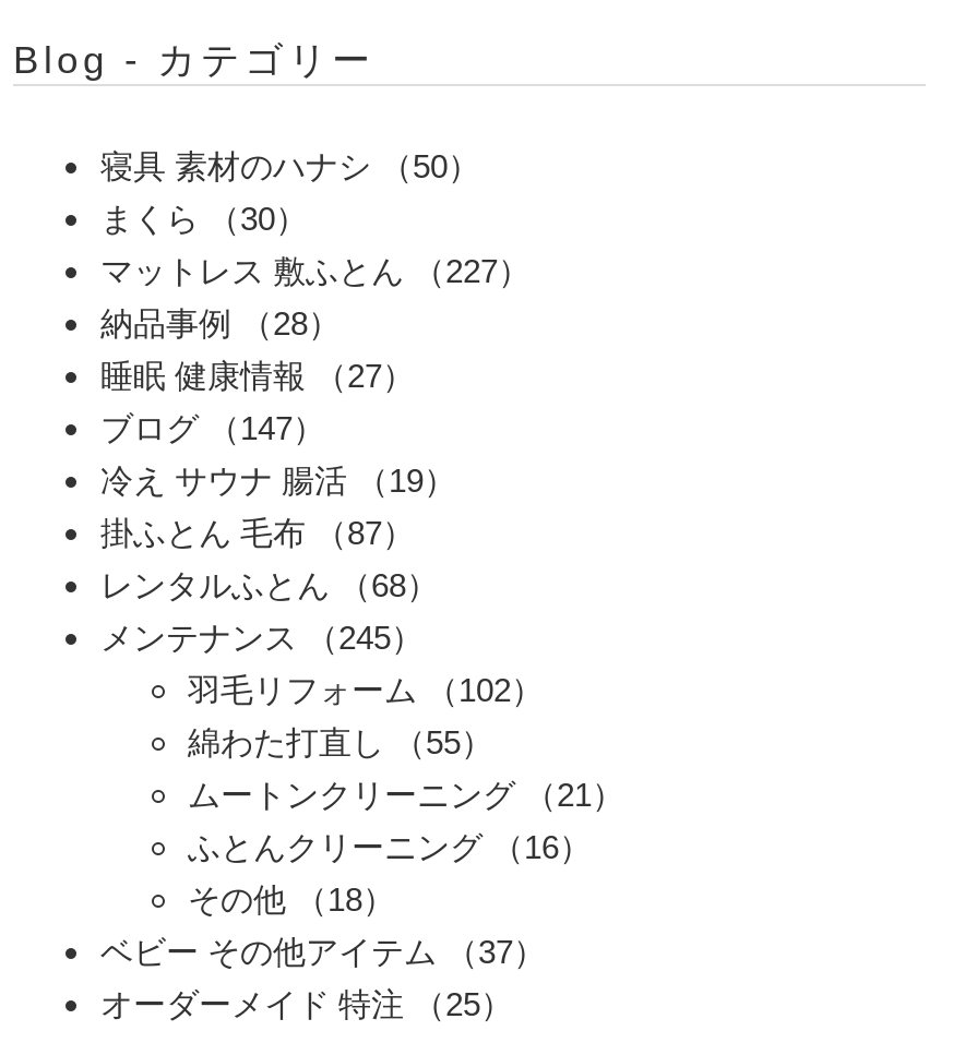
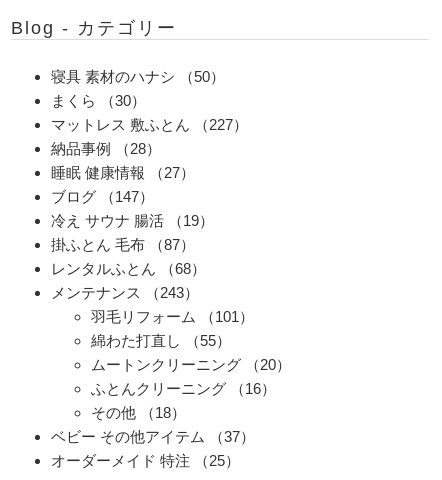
- メンテナンス（245）
+ メンテナンス（243）

- 羽毛リフォーム（102）
+ 羽毛リフォーム（101）

- ムートンクリーニング（21）
+ ムートンクリーニング（20）
